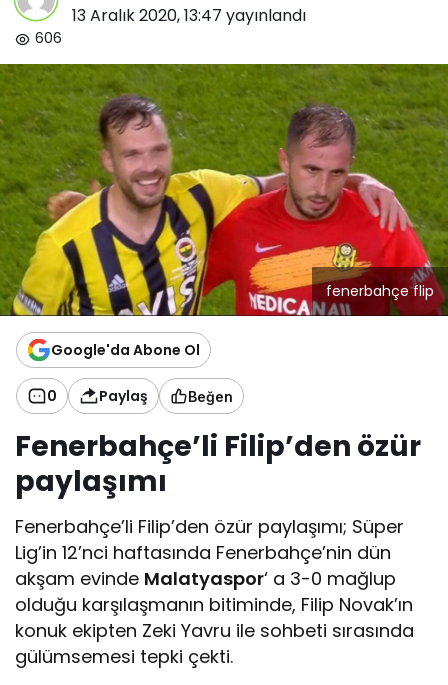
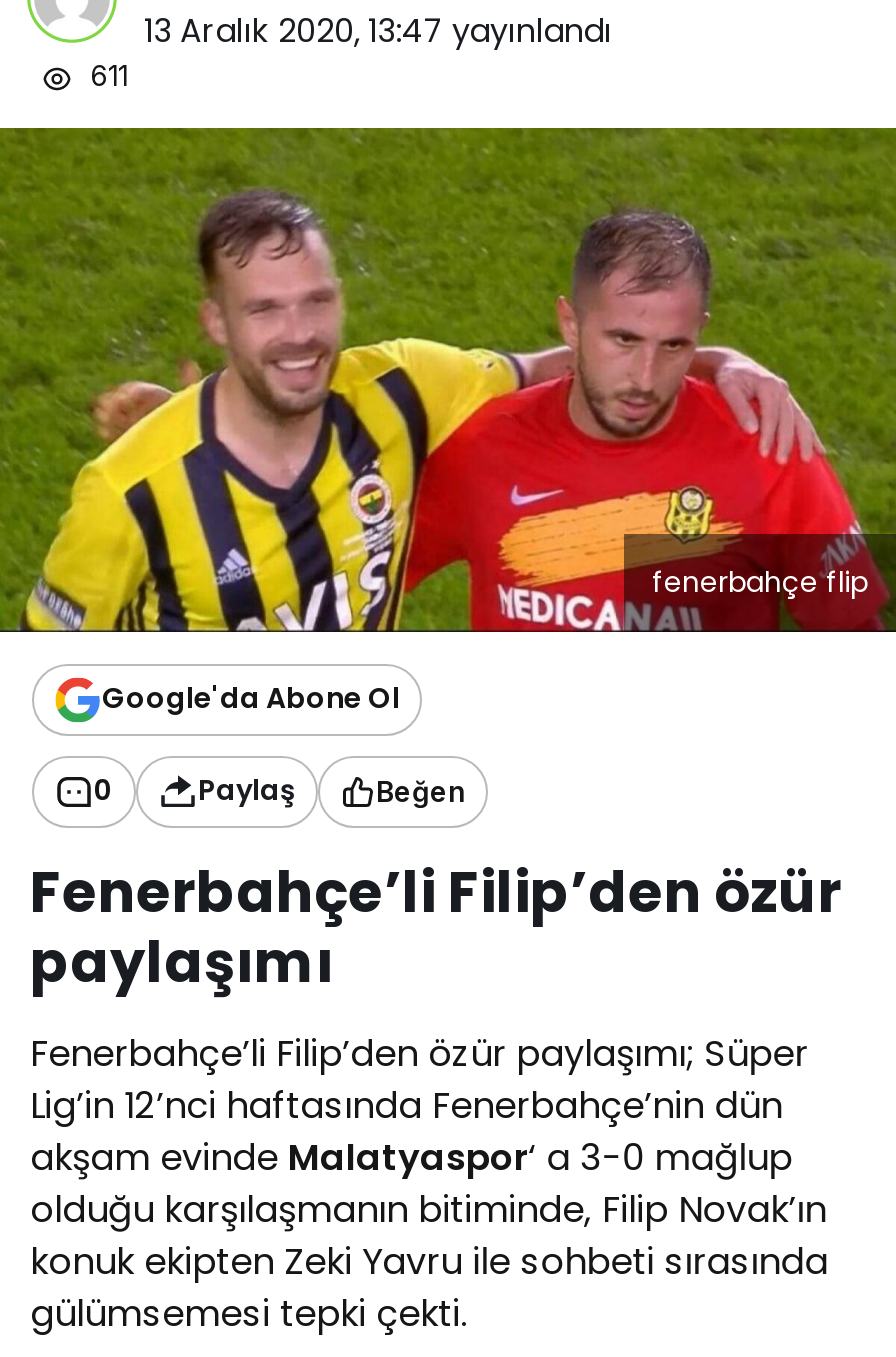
- 606
+ 611
